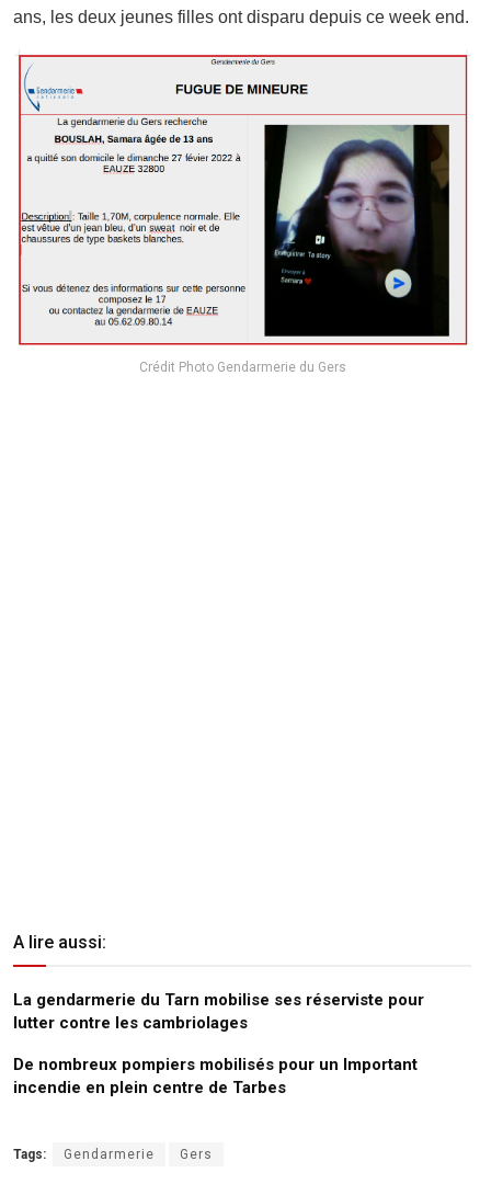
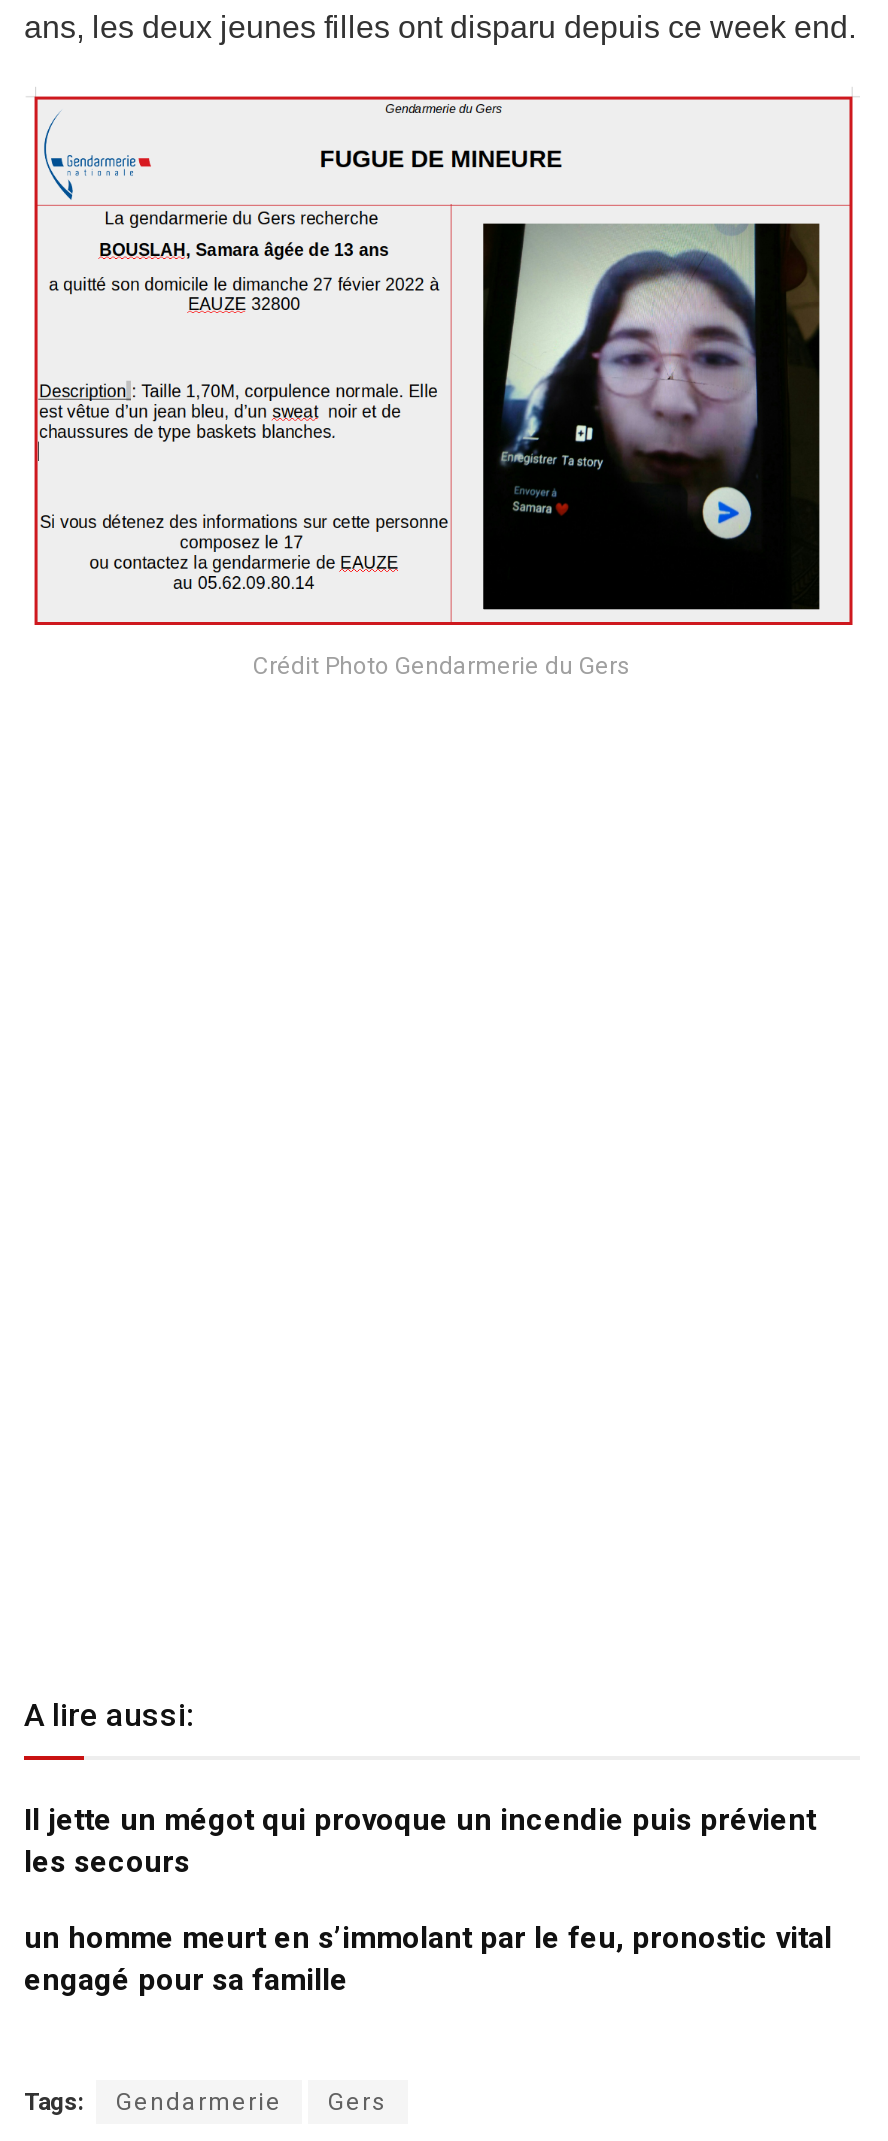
- La gendarmerie du Tarn mobilise ses réserviste pour
- lutter contre les cambriolages
+ Il jette un mégot qui provoque un incendie puis prévient
+ les secours

- De nombreux pompiers mobilisés pour un Important
- incendie en plein centre de Tarbes
+ un homme meurt en s’immolant par le feu, pronostic vital
+ engagé pour sa famille
